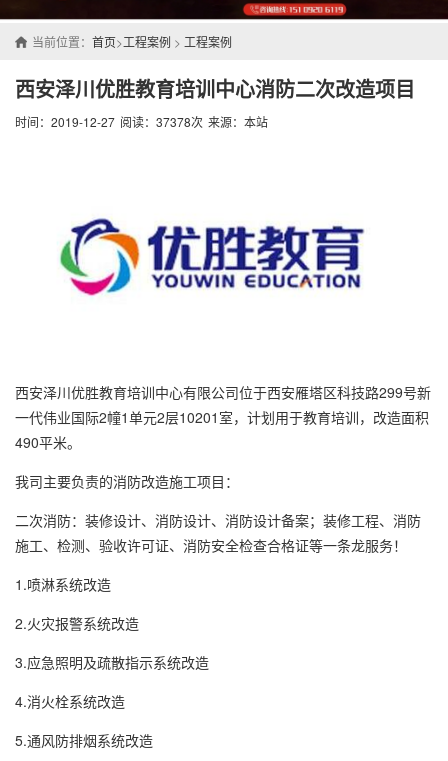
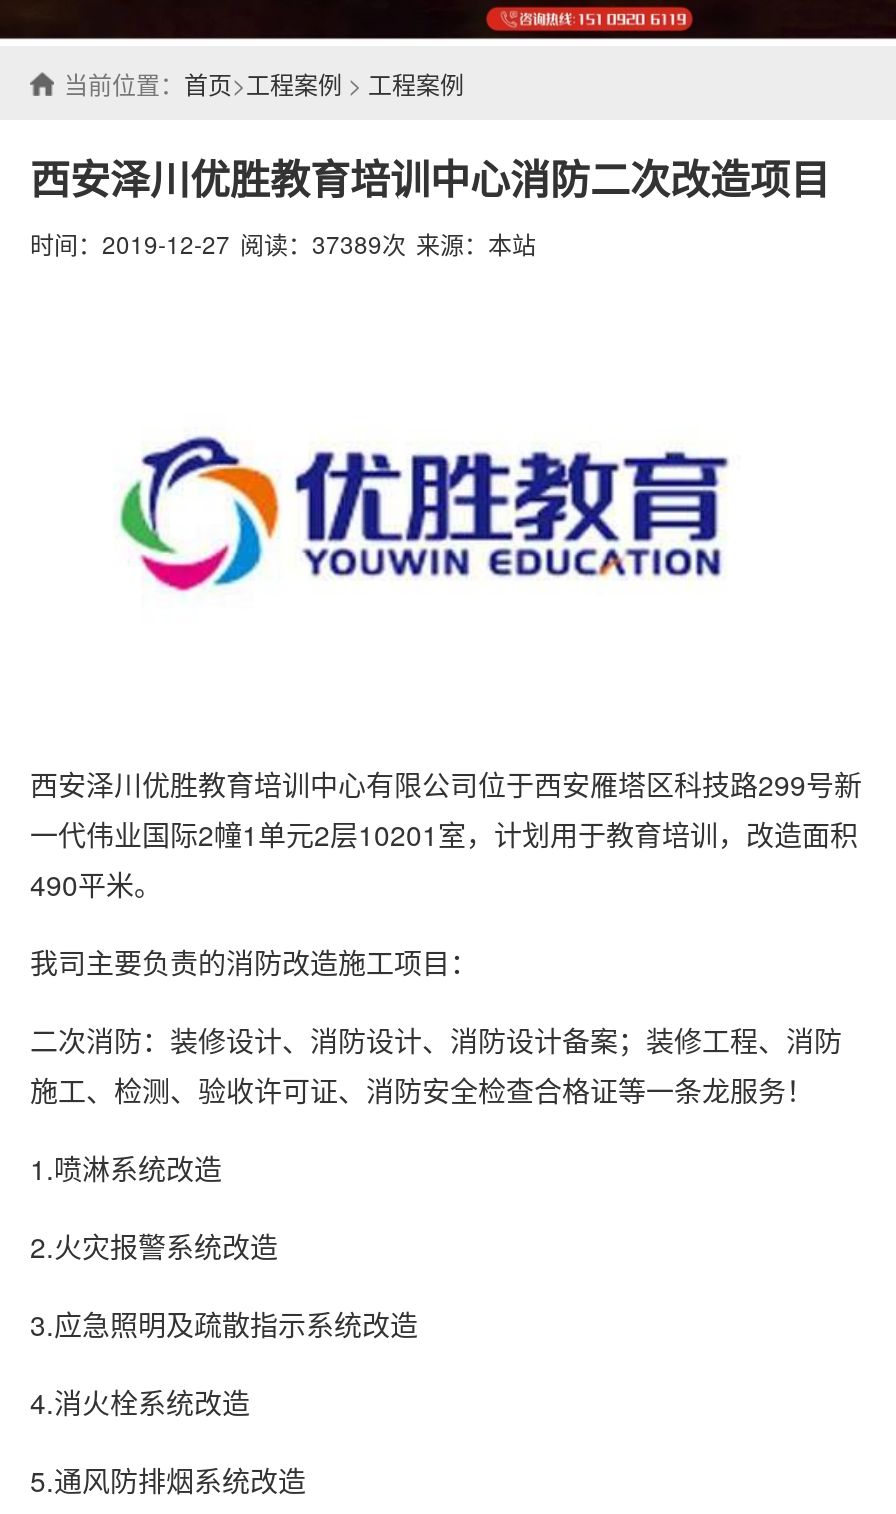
- 时间：2019-12-27 阅读：37378次 来源：本站
+ 时间：2019-12-27 阅读：37389次 来源：本站
